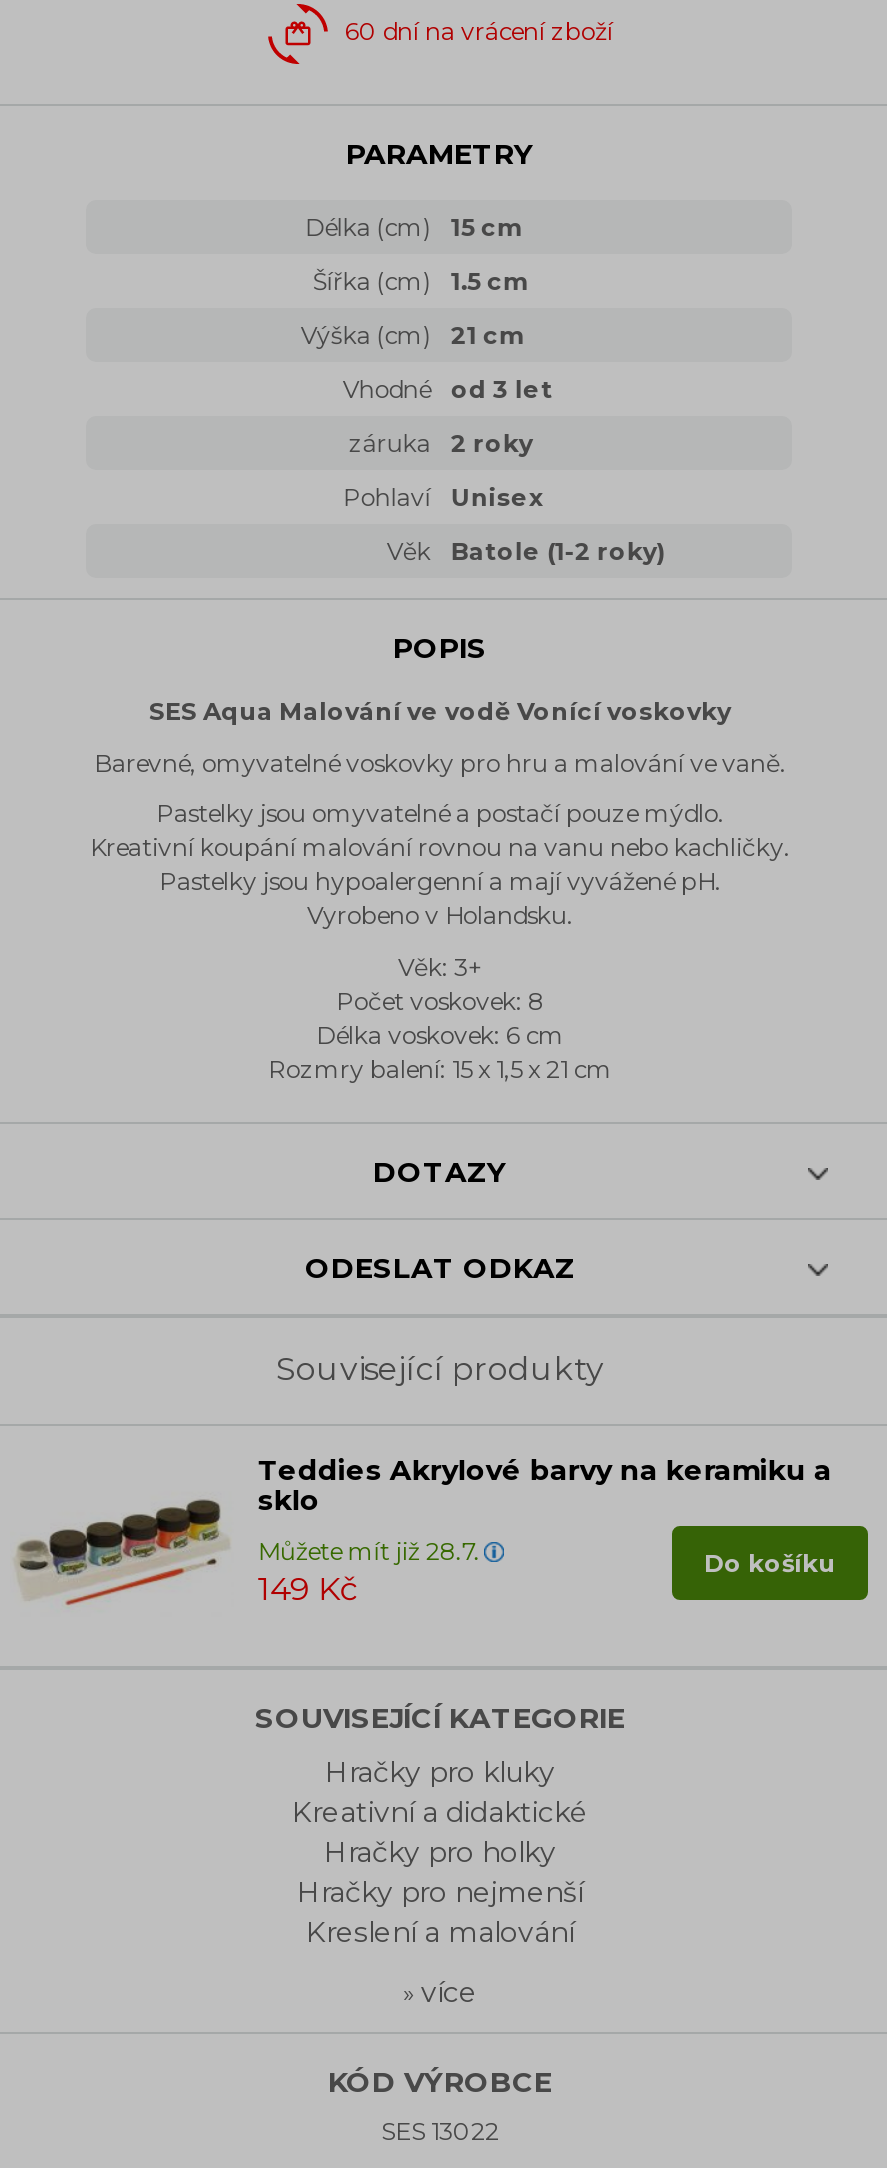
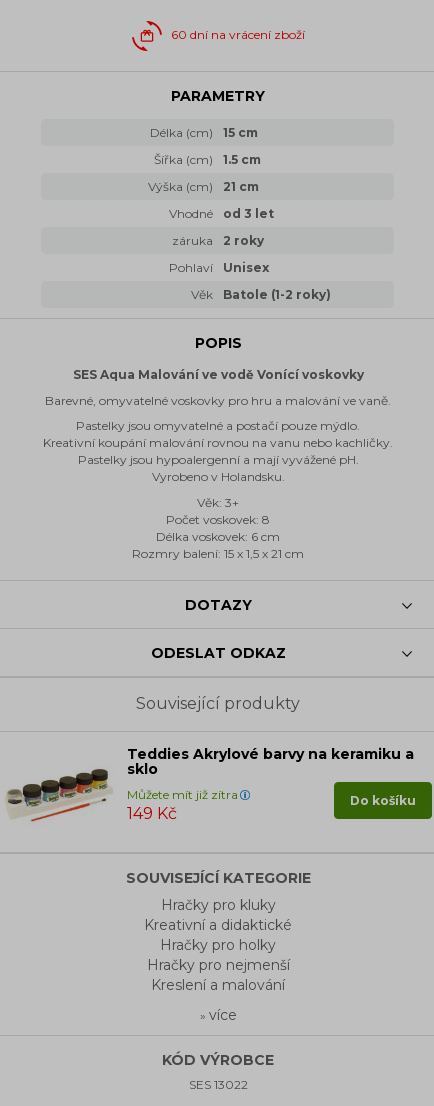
- Můžete mít již 28.7.
+ Můžete mít již zítra
